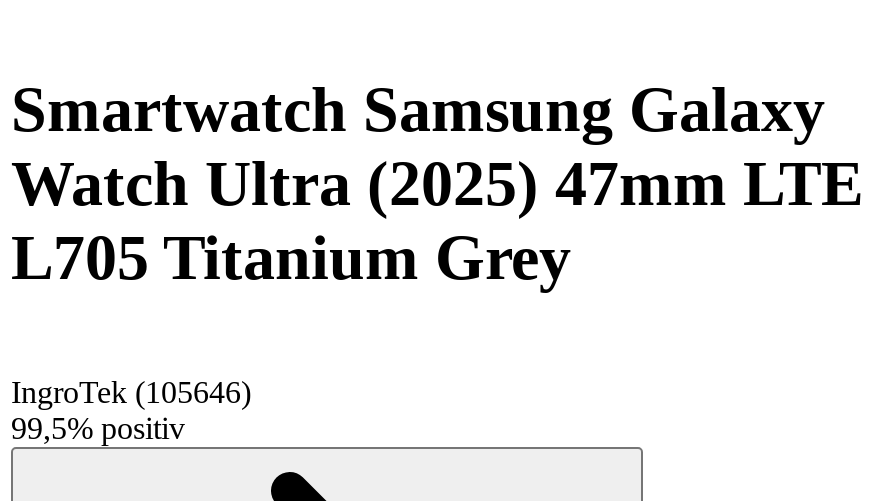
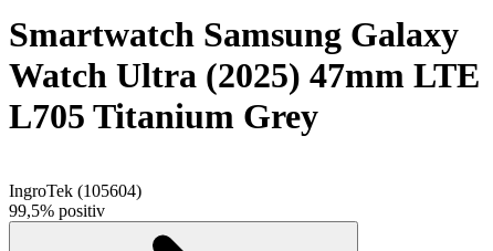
- IngroTek (105646)
+ IngroTek (105604)
